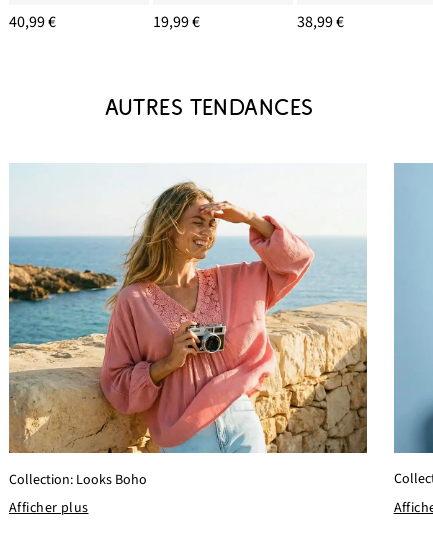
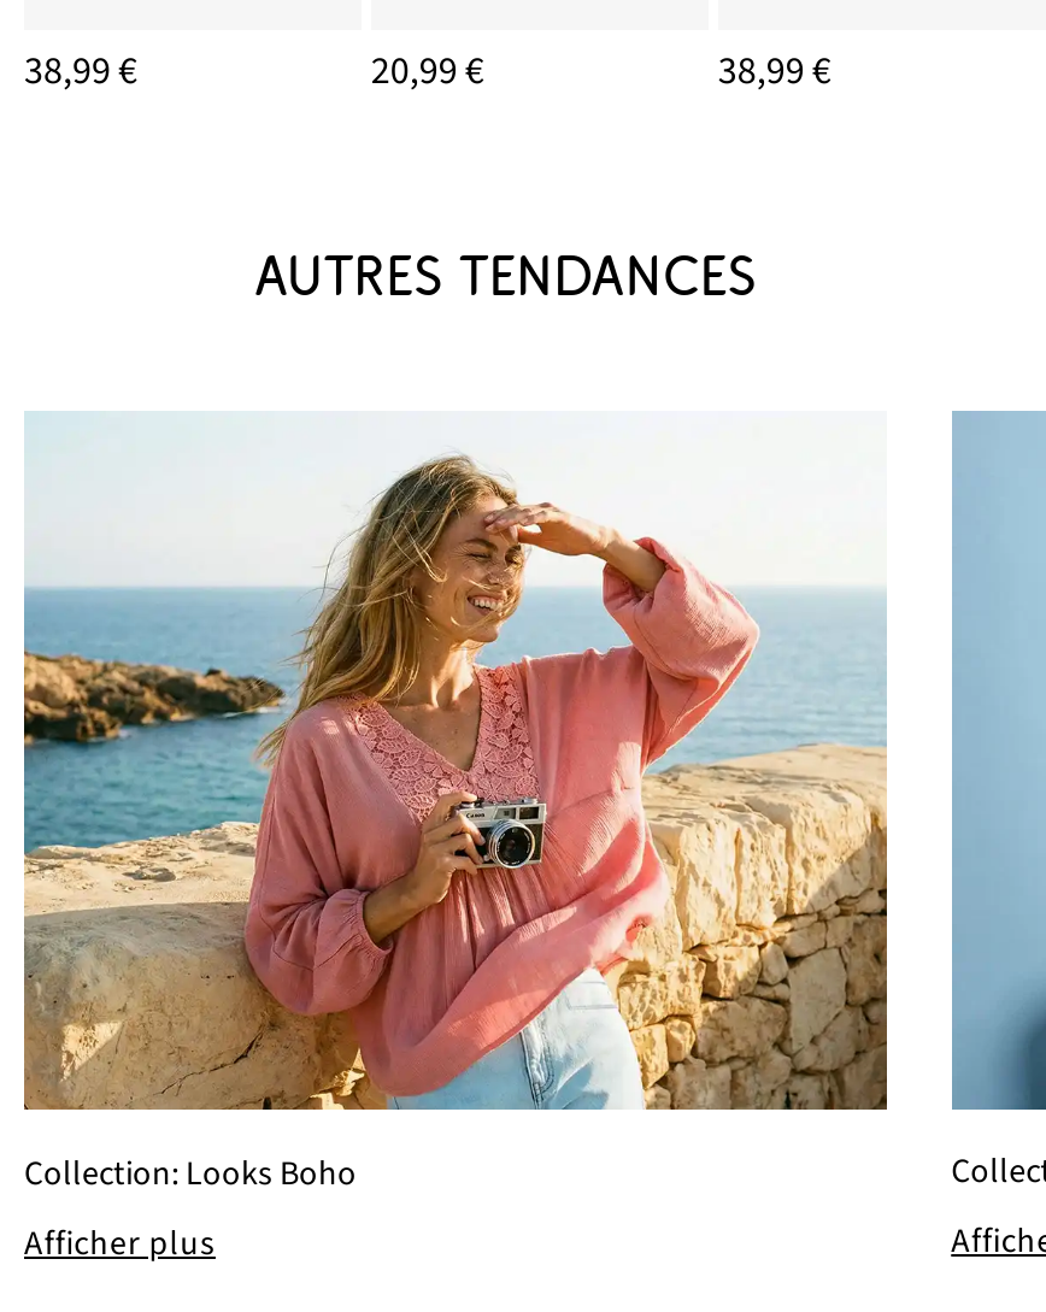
- 40,99 €
+ 38,99 €

- 19,99 €
+ 20,99 €
